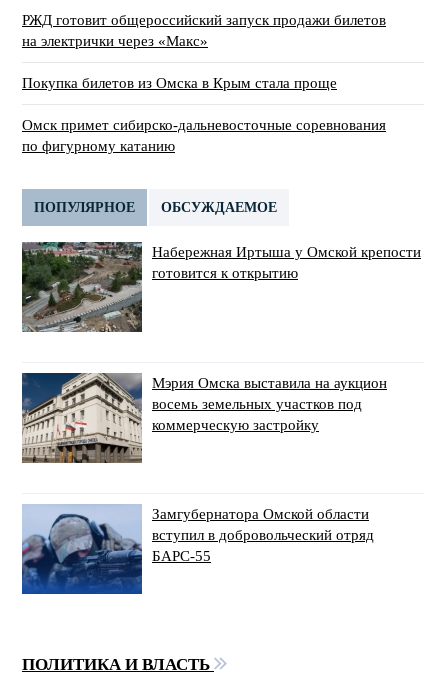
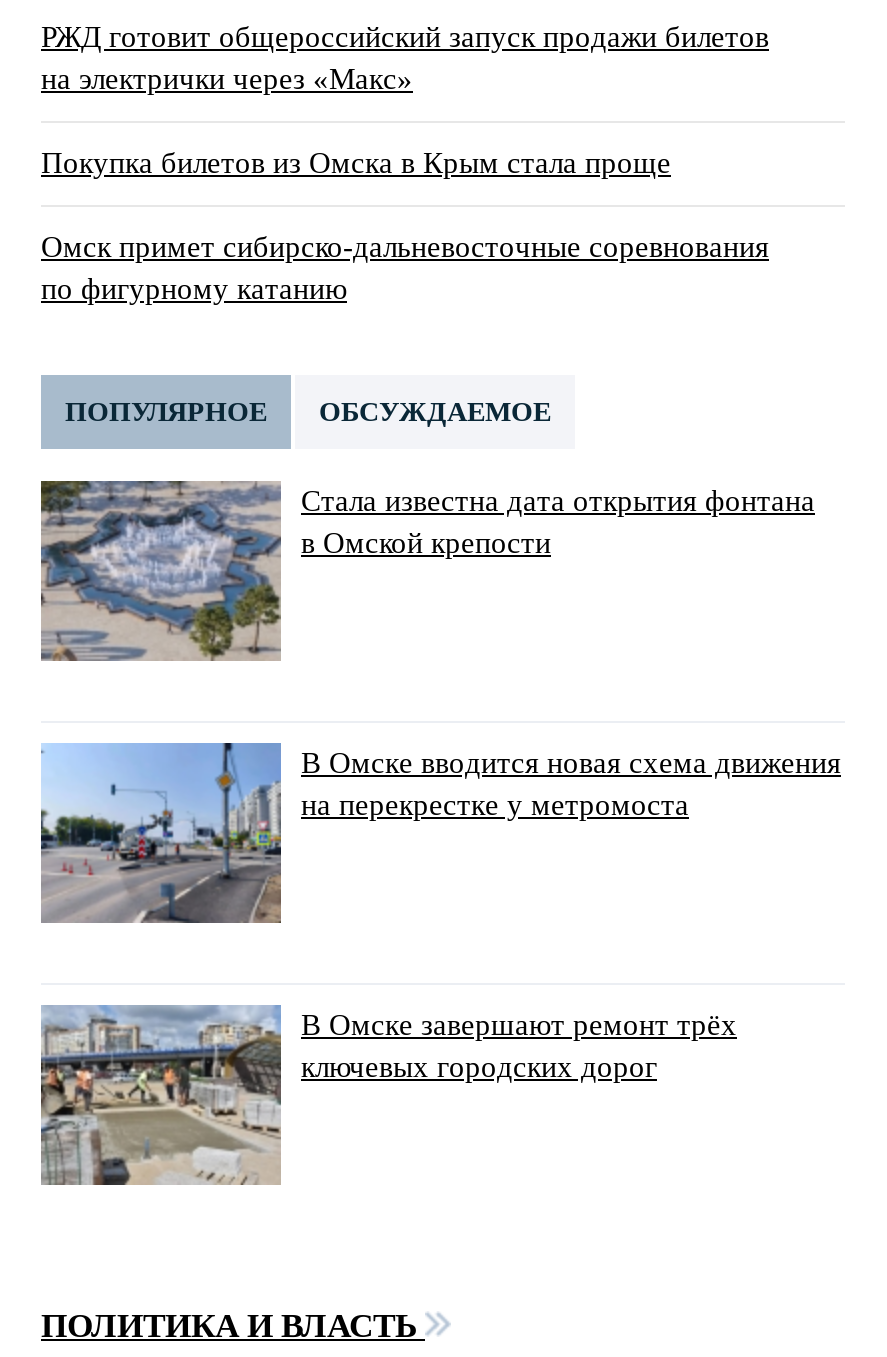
- [image]
- Набережная Иртыша у Омской крепости
- готовится к открытию
+ [image]
+ Стала известна дата открытия фонтана
+ в Омской крепости

- [image]
- Мэрия Омска выставила на аукцион
- восемь земельных участков под
- коммерческую застройку
+ [image]
+ В Омске вводится новая схема движения
+ на перекрестке у метромоста

- [image]
- Замгубернатора Омской области
- вступил в добровольческий отряд
- БАРС-55
+ [image]
+ В Омске завершают ремонт трёх
+ ключевых городских дорог
